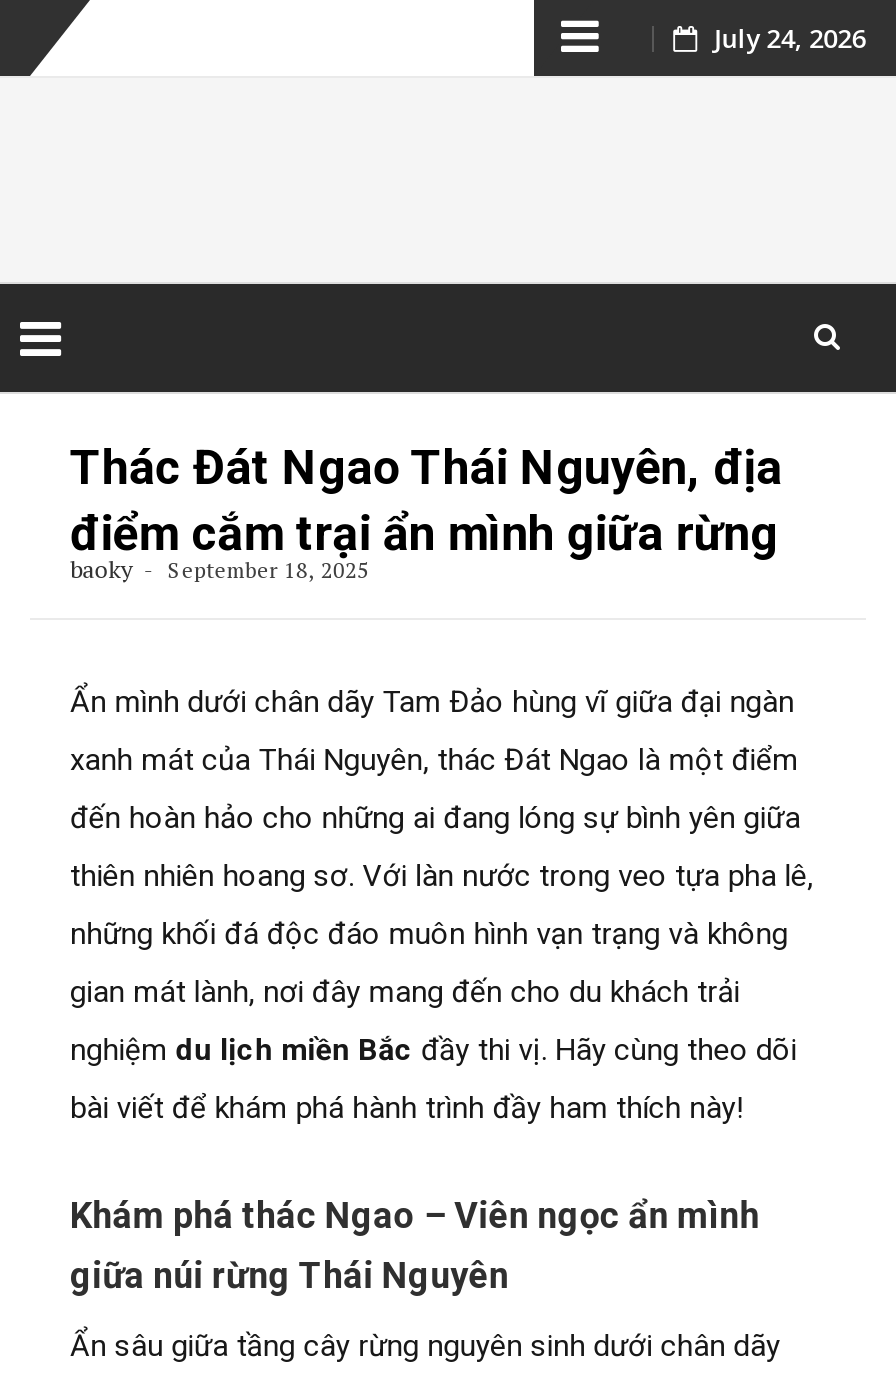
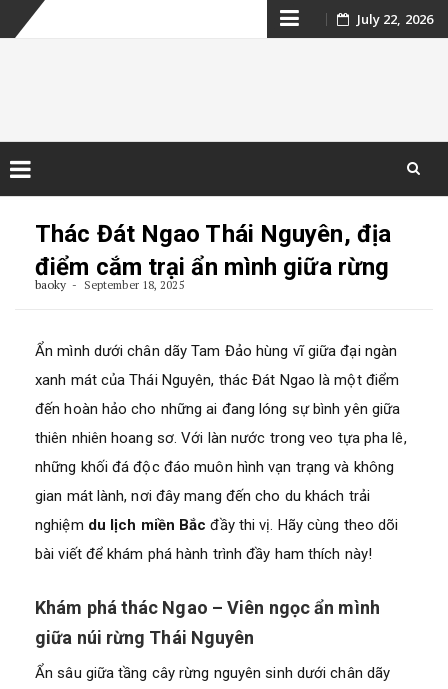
- July 24, 2026
+ July 22, 2026
